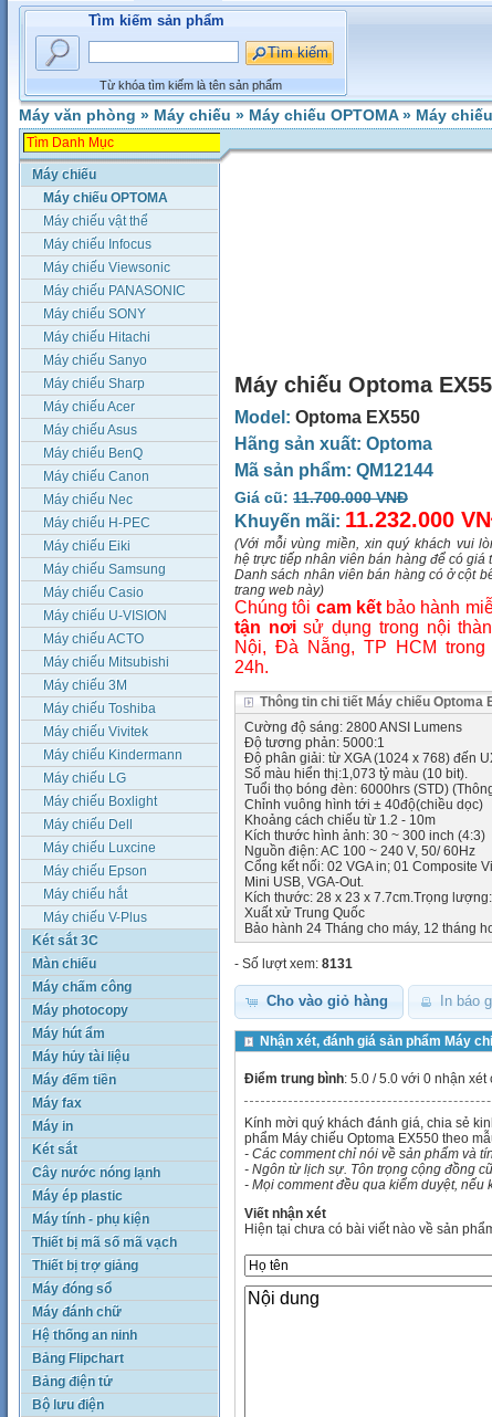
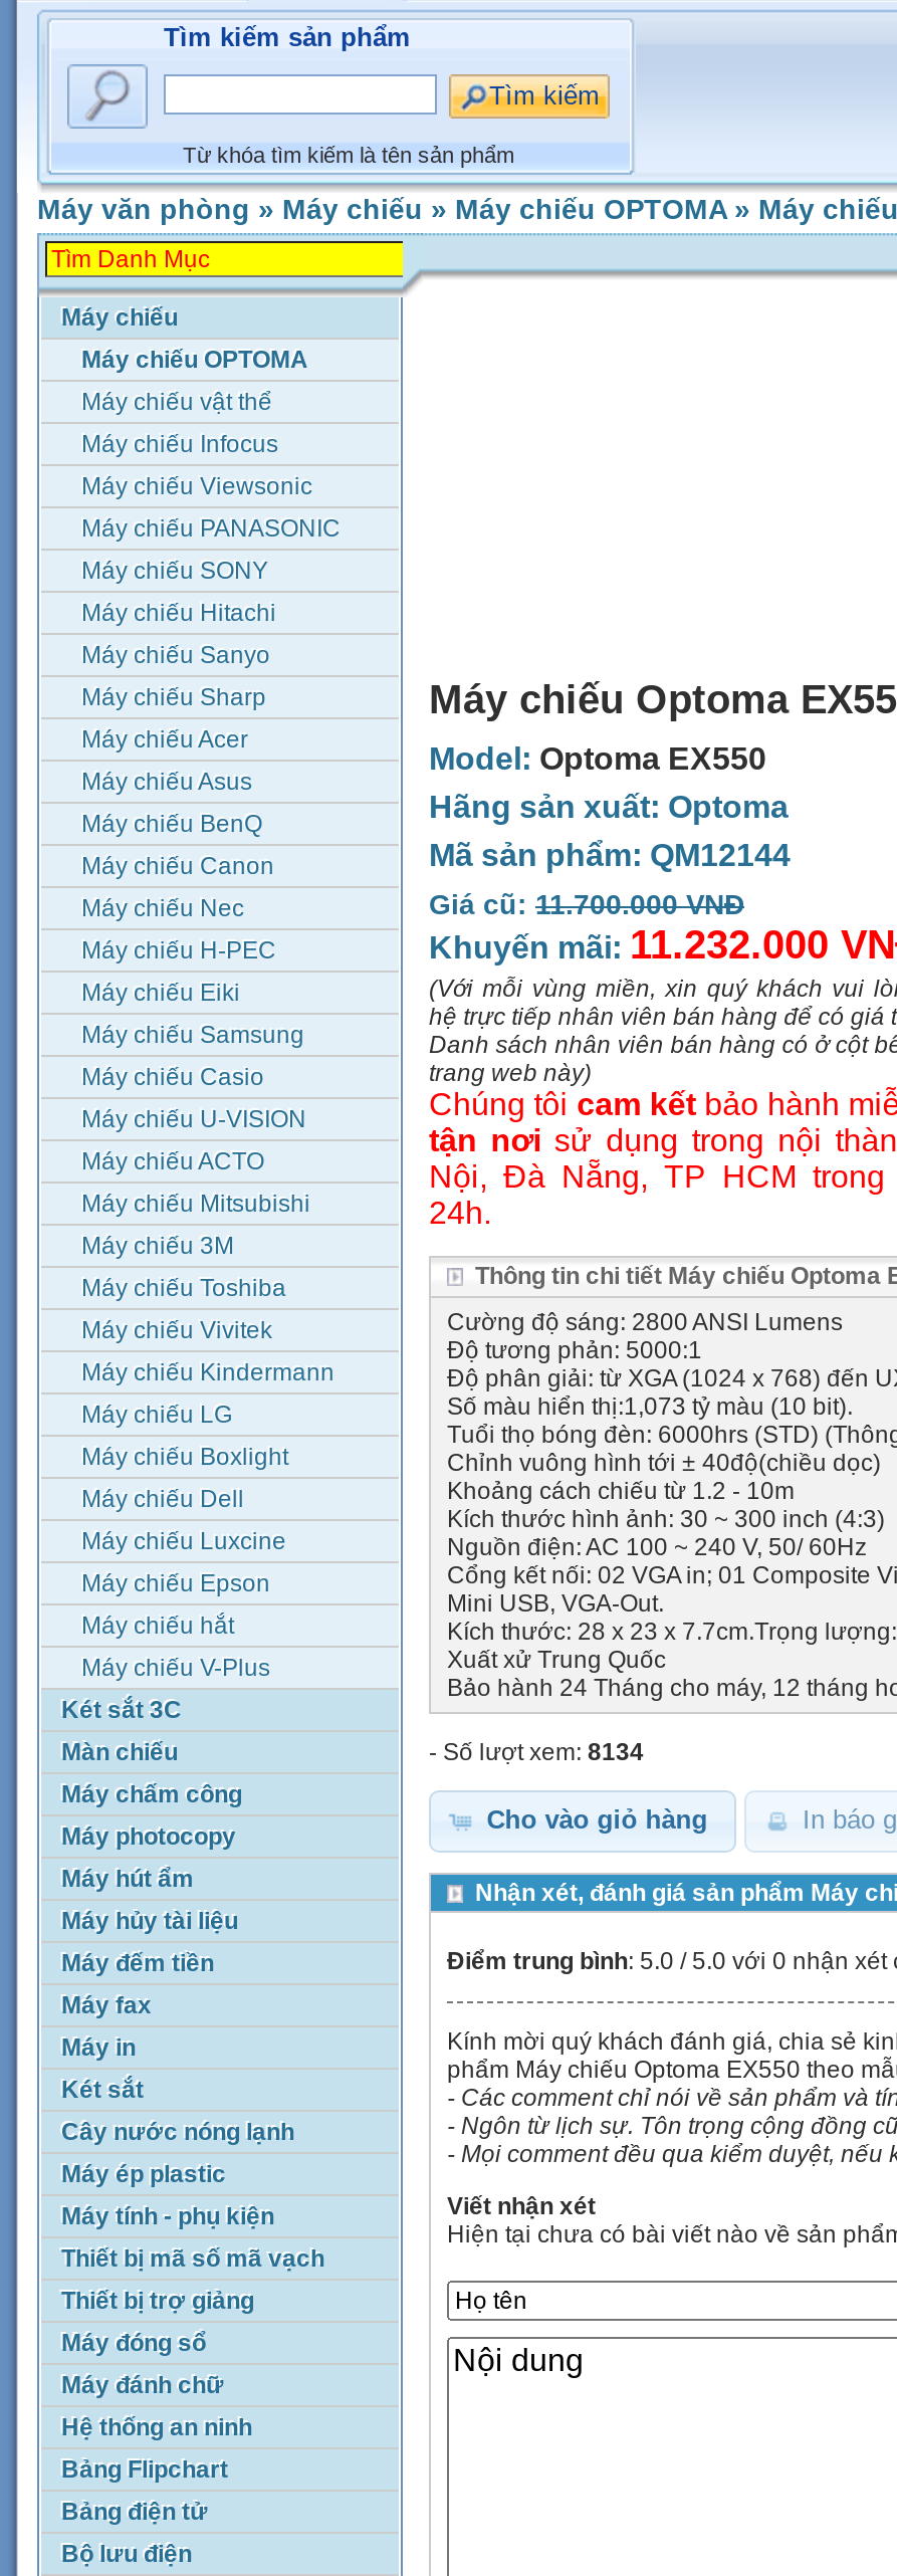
- - Số lượt xem: 8131
+ - Số lượt xem: 8134
